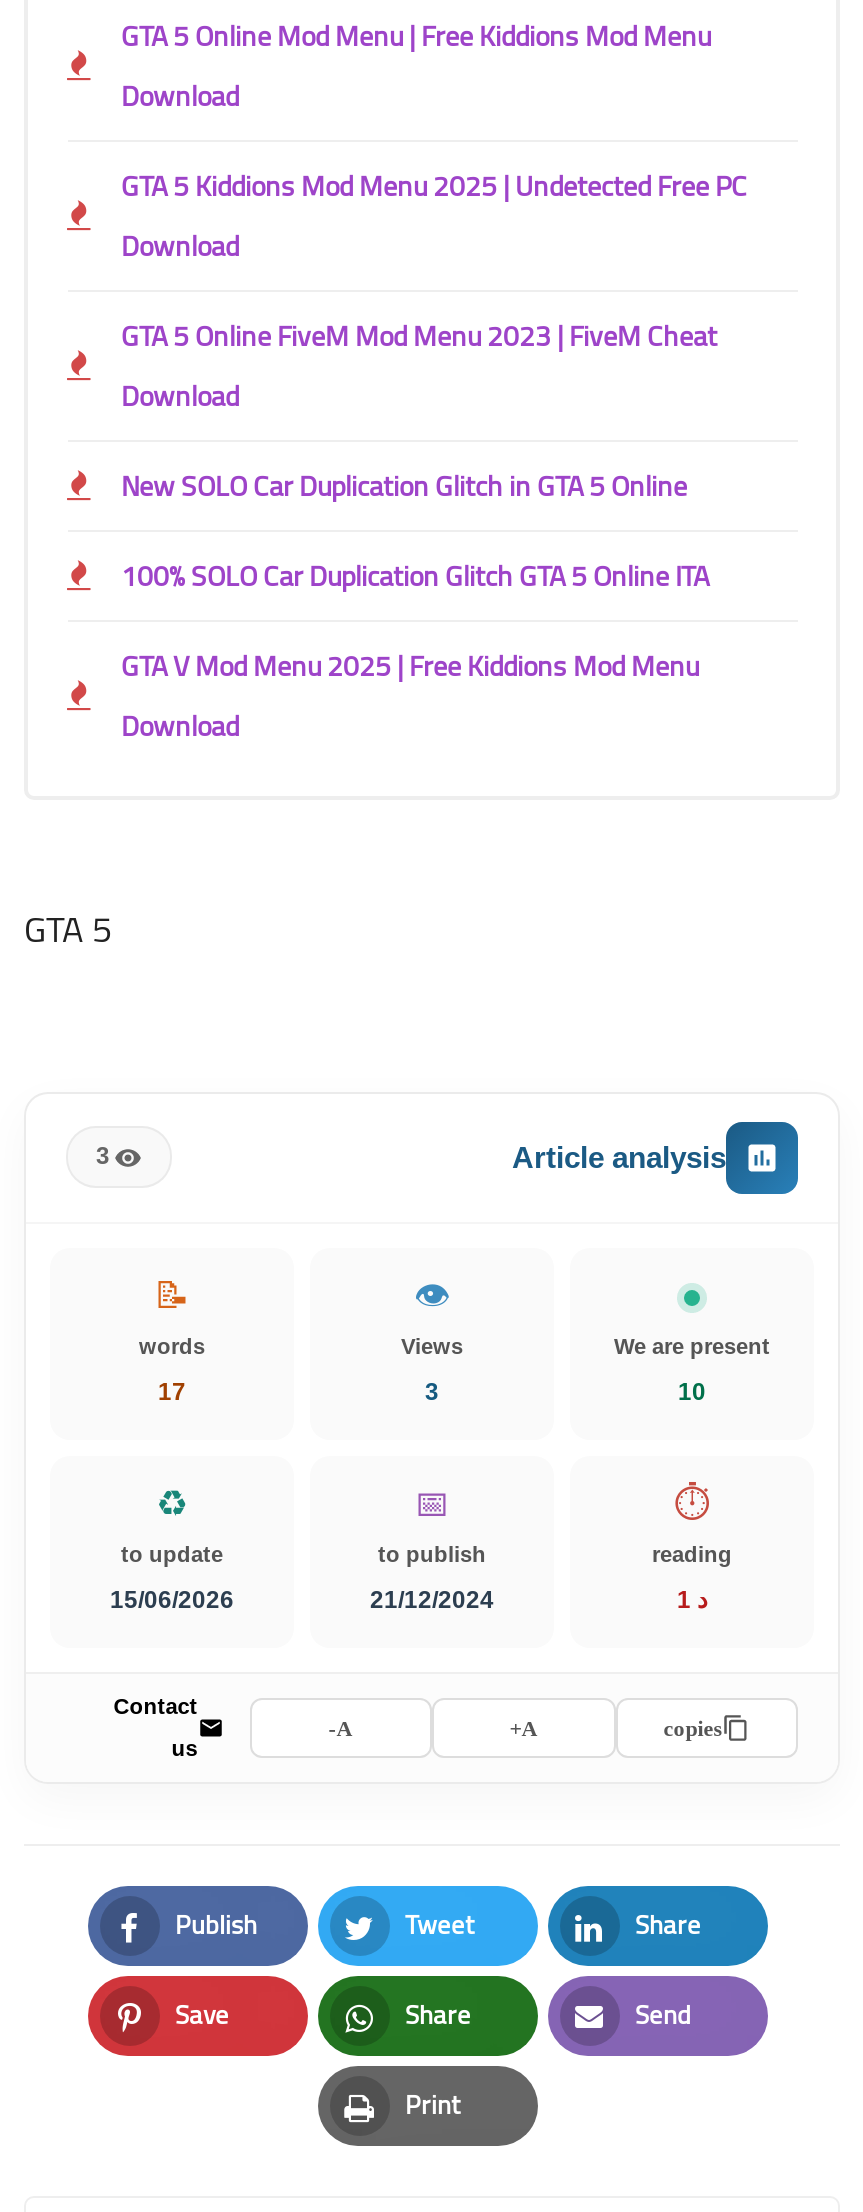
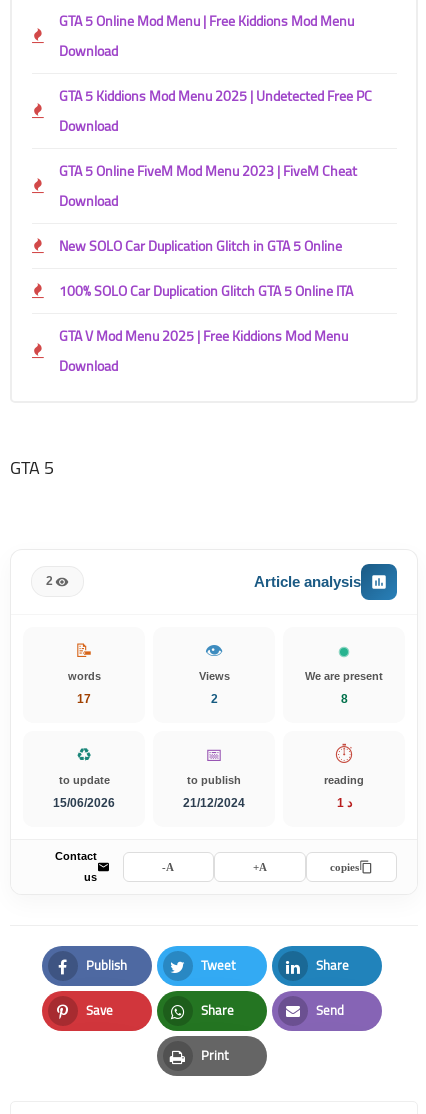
- 3
+ 2

- 3
+ 2

- 10
+ 8
